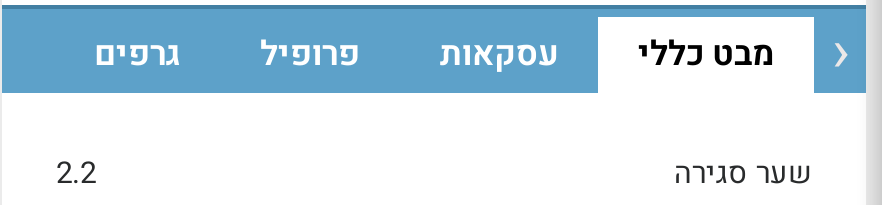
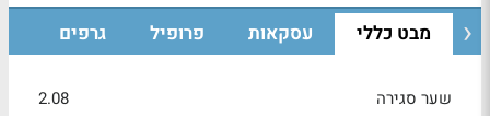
- 2.2
+ 2.08
